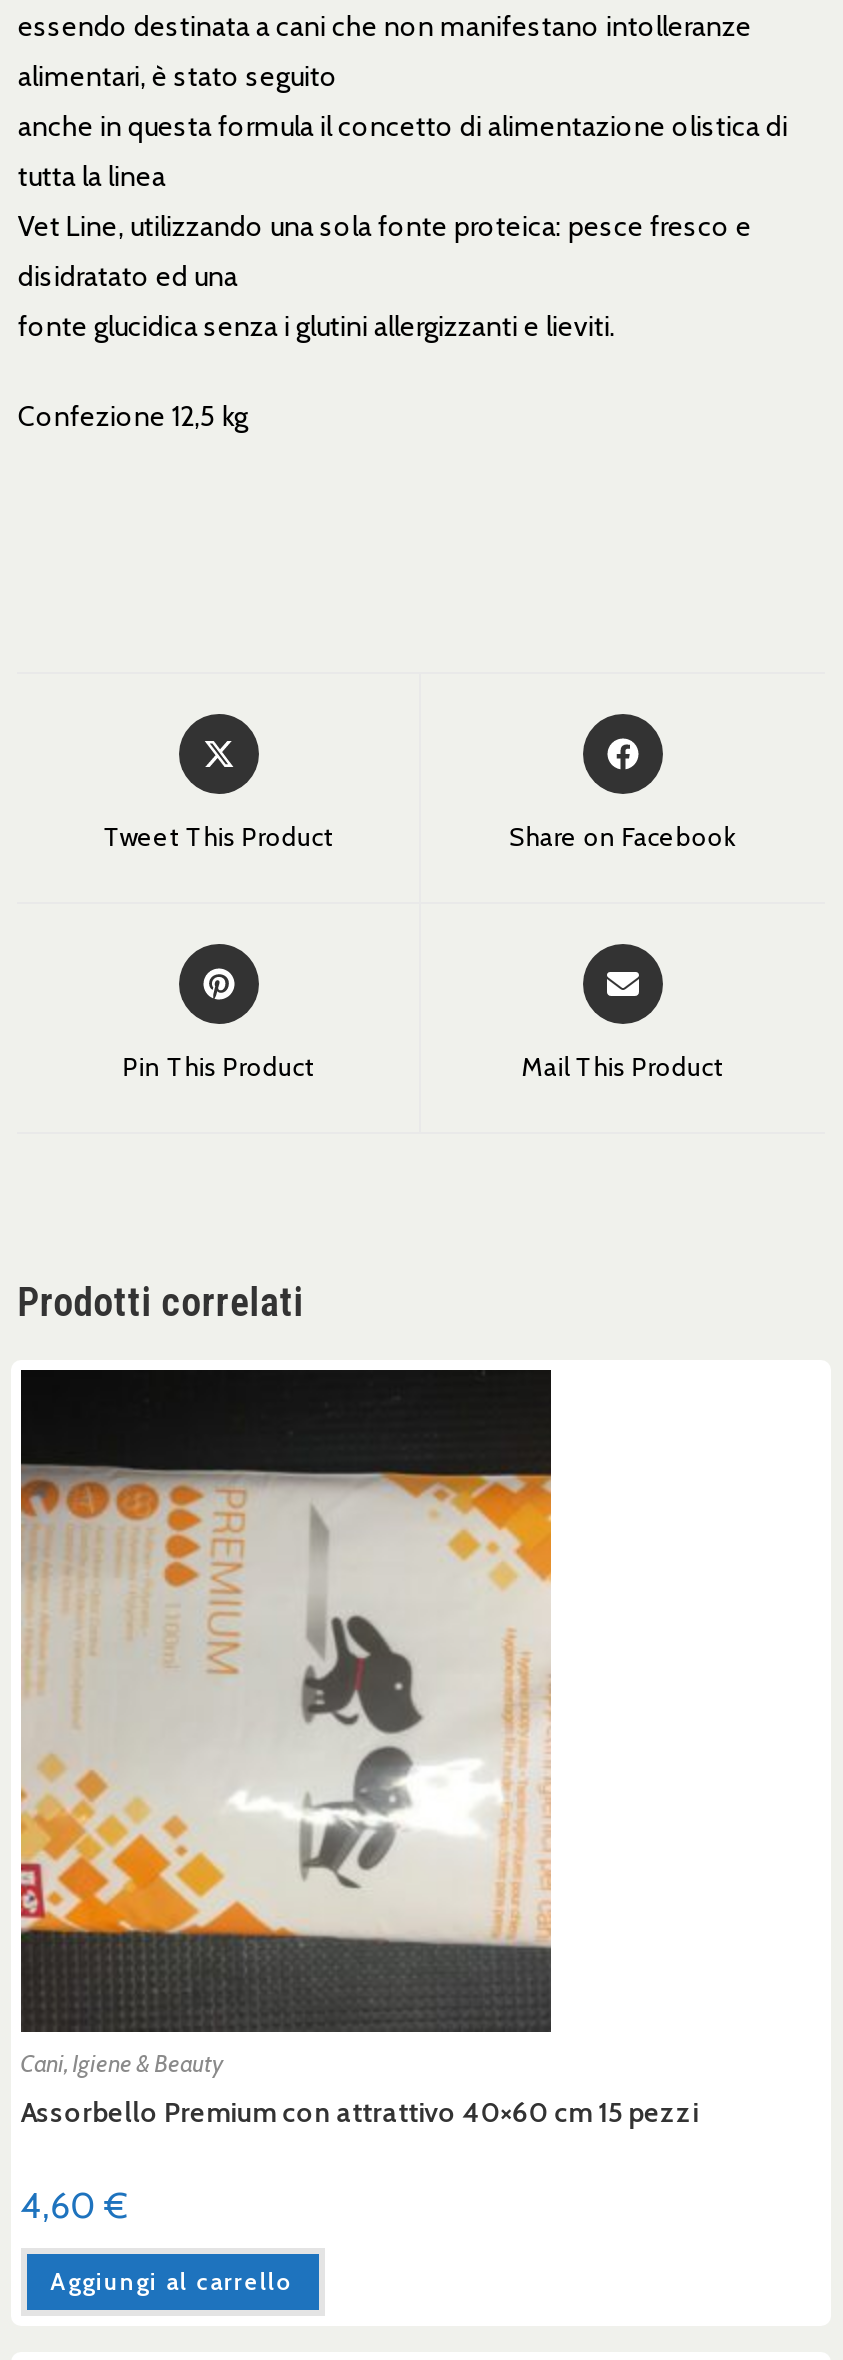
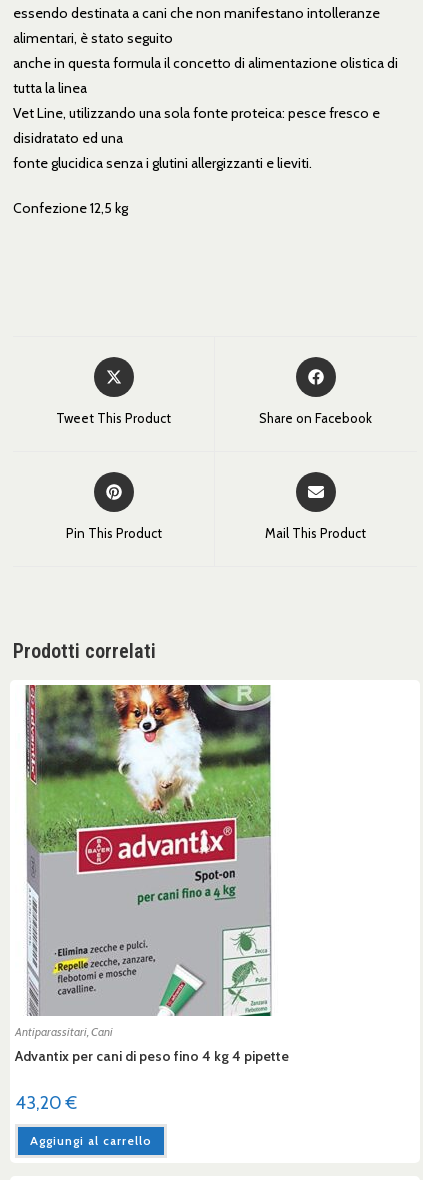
- [image]
- Cani, Igiene & Beauty
- Assorbello Premium con attrattivo 40×60 cm 15 pezzi
+ [image]
+ Antiparassitari, Cani
+ Advantix per cani di peso fino 4 kg 4 pipette

- 4,60 €
+ 43,20 €
